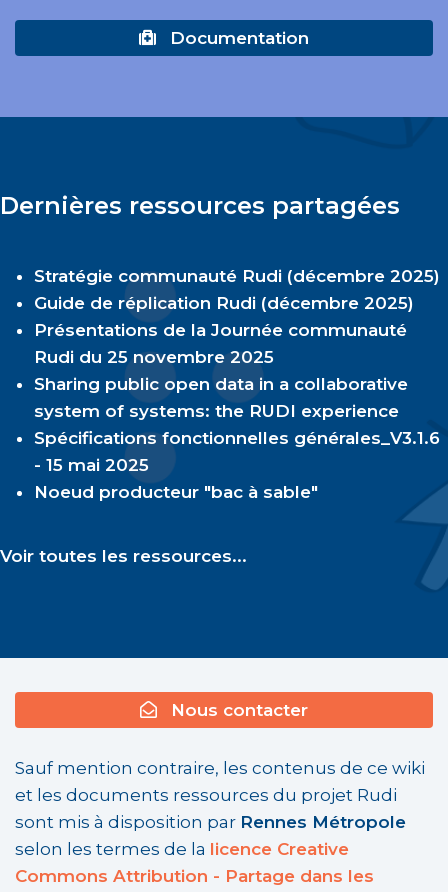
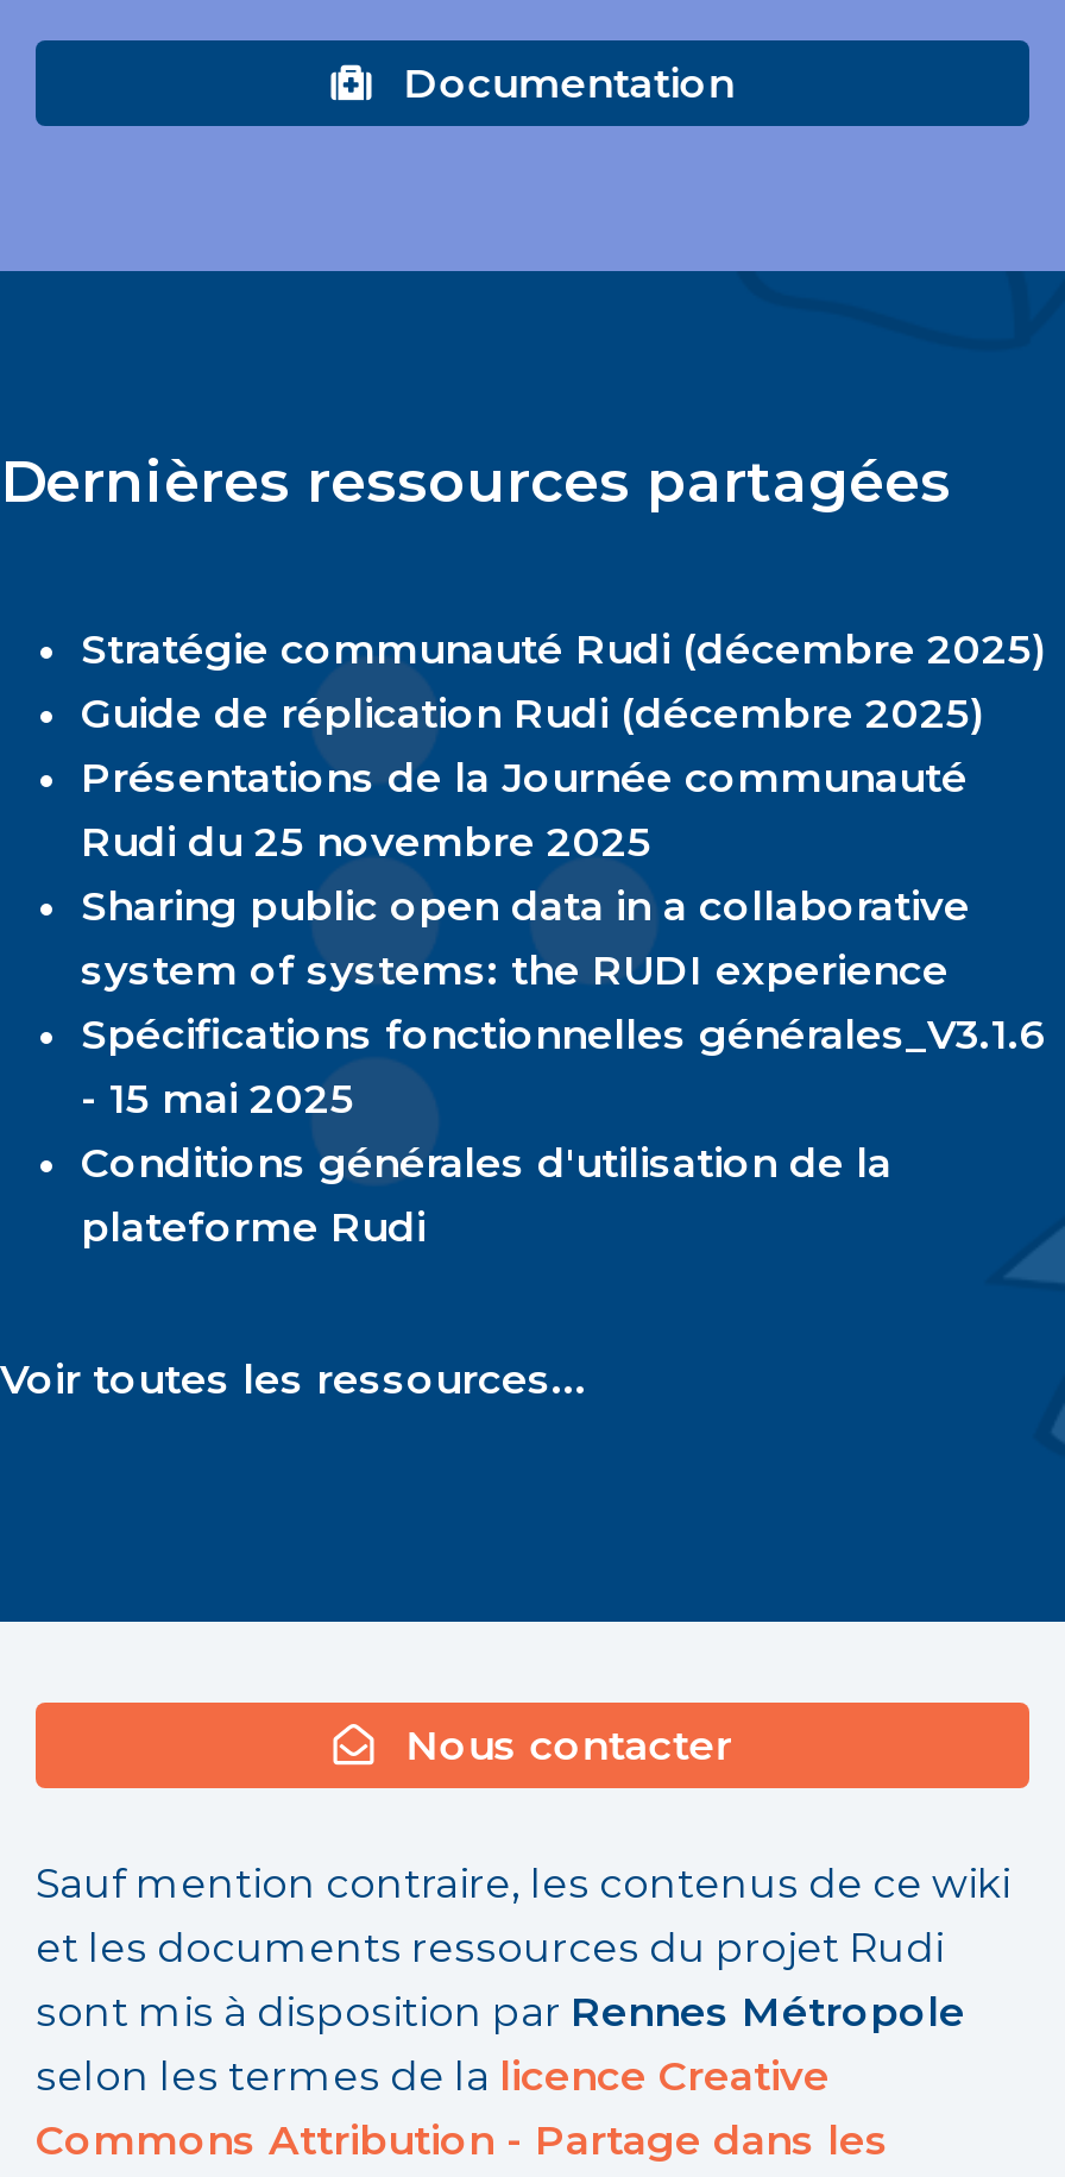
- Noeud producteur "bac à sable"
+ Conditions générales d'utilisation de la
+ plateforme Rudi
